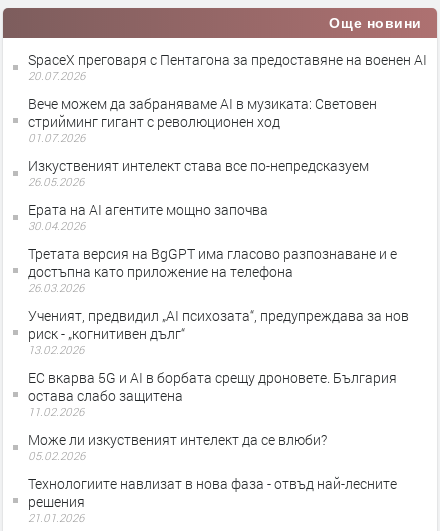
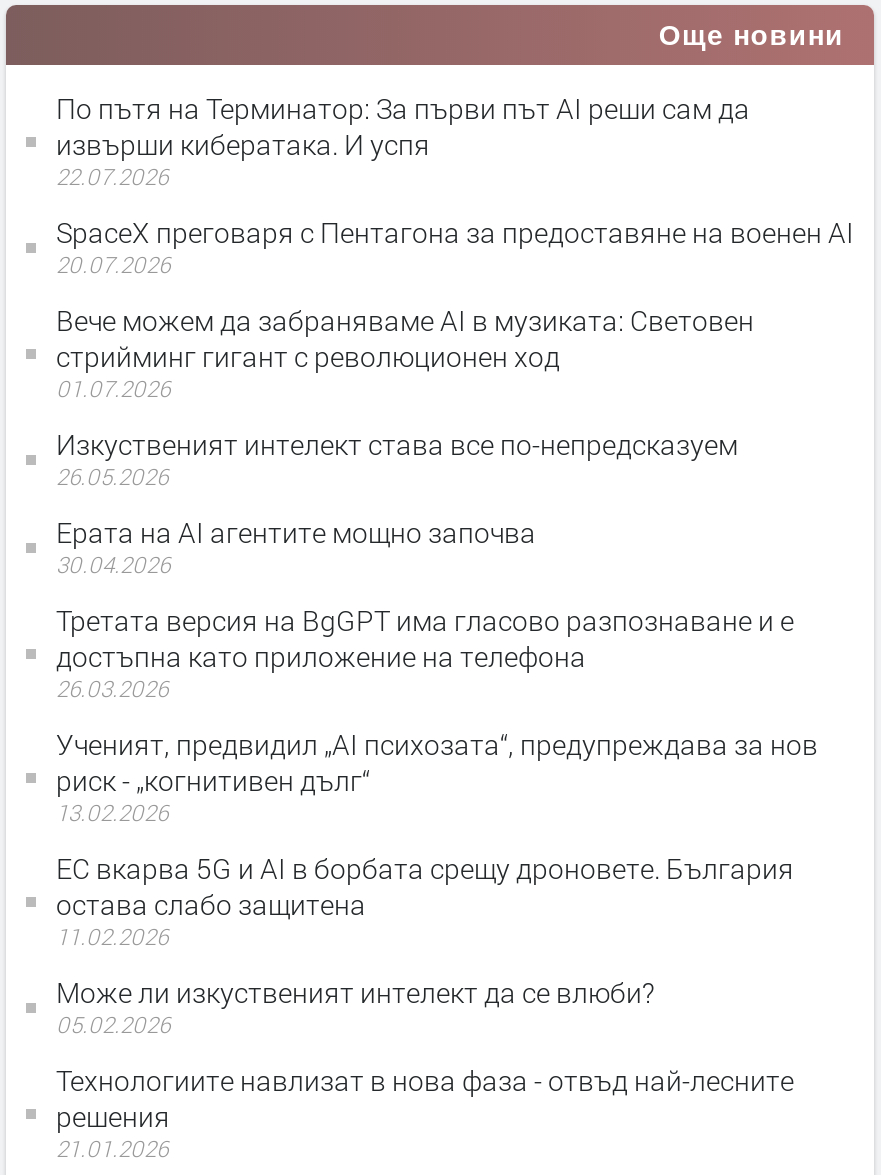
+ По пътя на Терминатор: За първи път AI реши сам да
+ извърши кибератака. И успя
+ 22.07.2026
